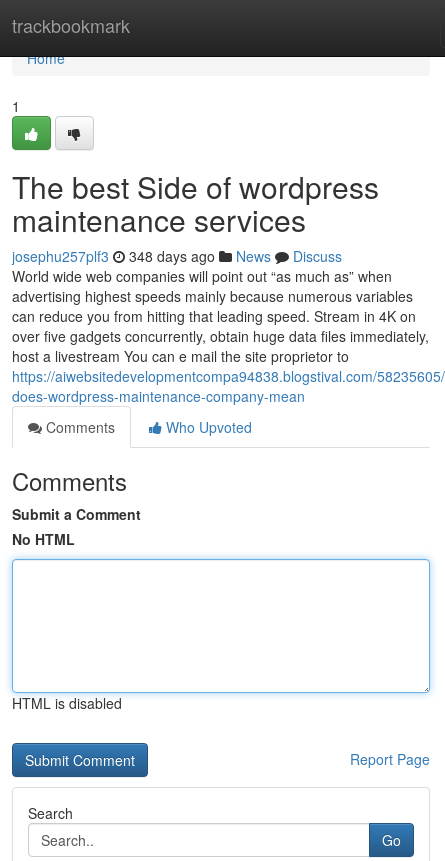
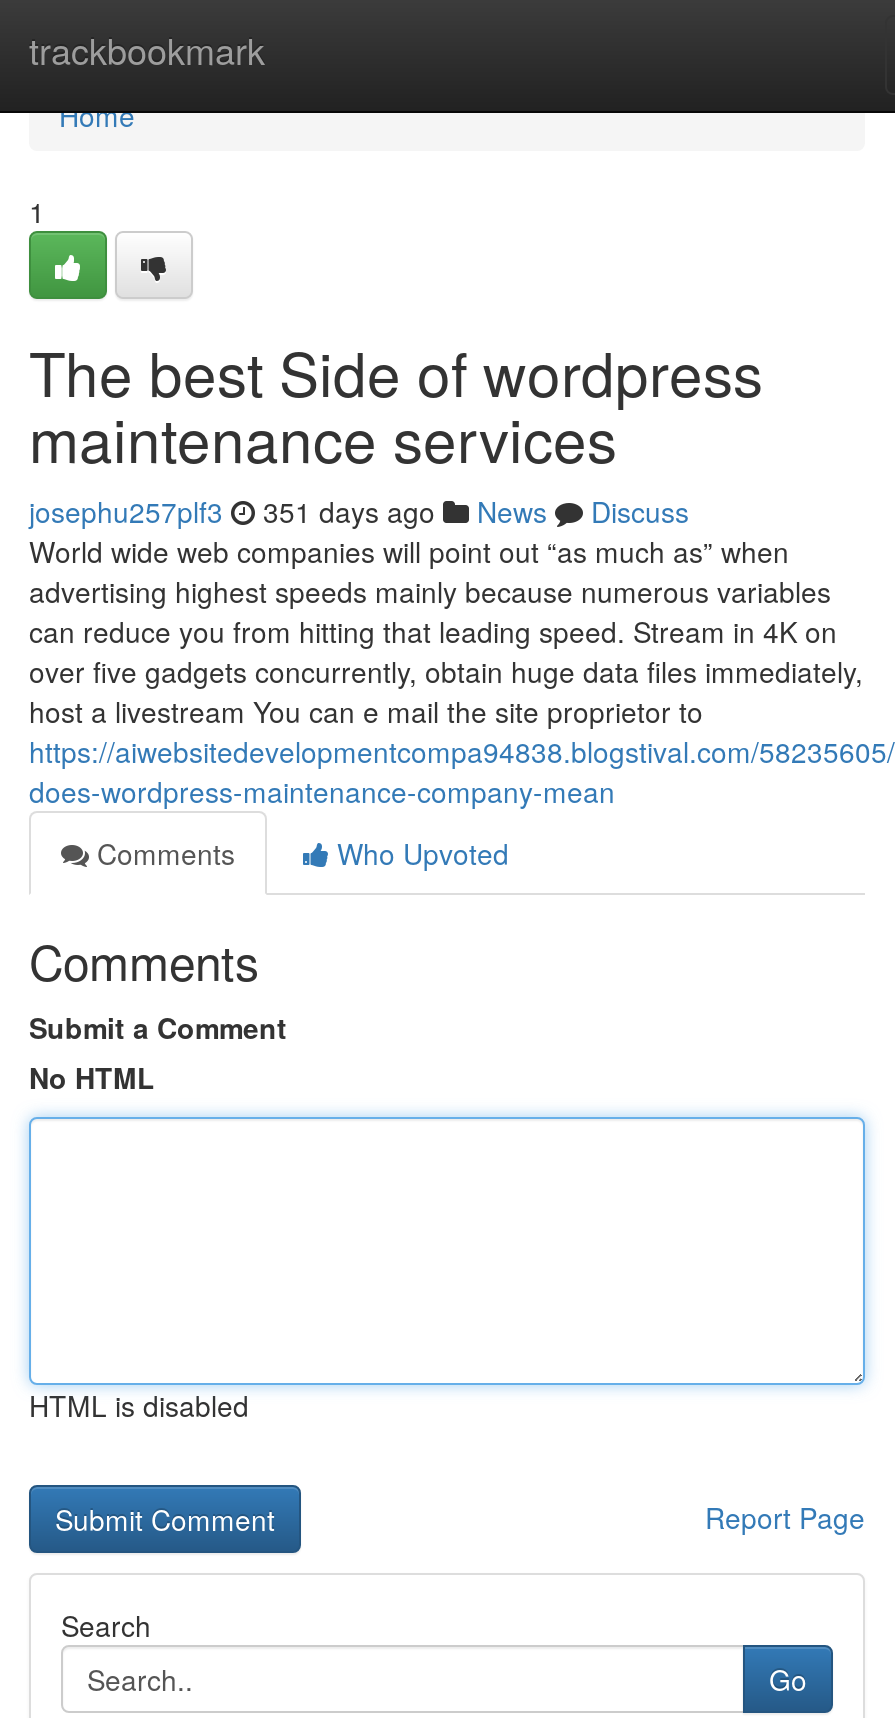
- josephu257plf3 348 days ago News Discuss
+ josephu257plf3 351 days ago News Discuss
